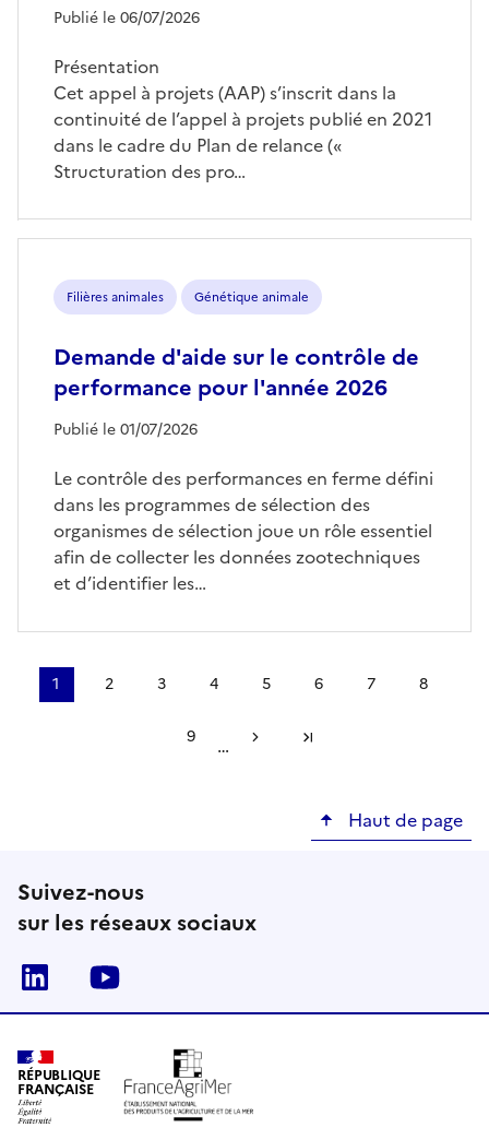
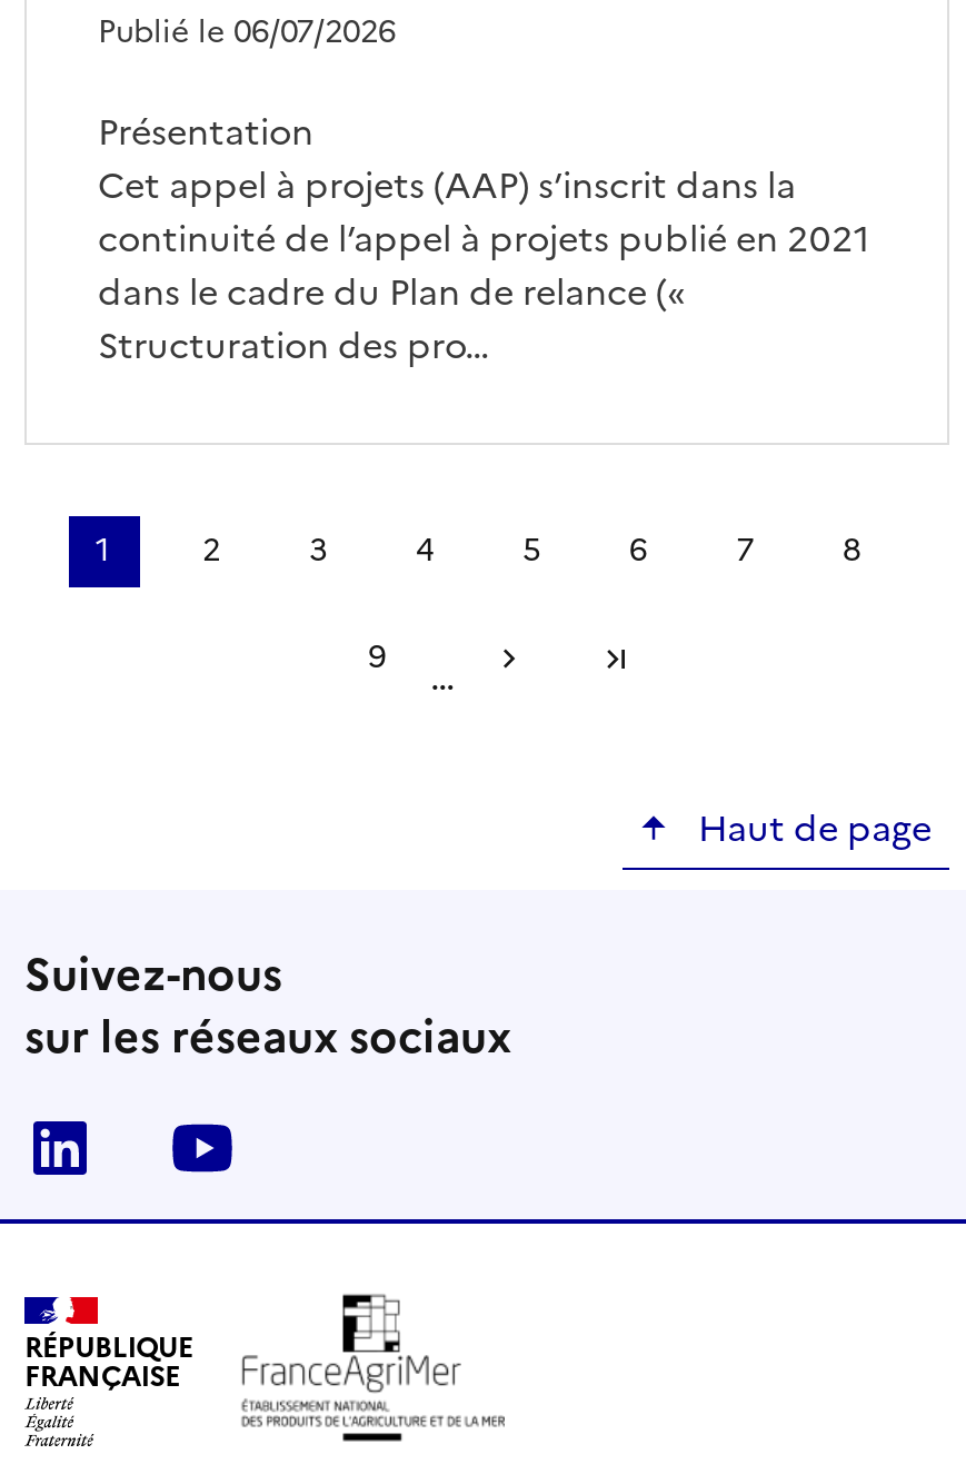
- Filières animales
- Génétique animale
- Demande d'aide sur le contrôle de
- performance pour l'année 2026
- Publié le 01/07/2026
- Le contrôle des performances en ferme défini
- dans les programmes de sélection des
- organismes de sélection joue un rôle essentiel
- afin de collecter les données zootechniques
- et d’identifier les…
